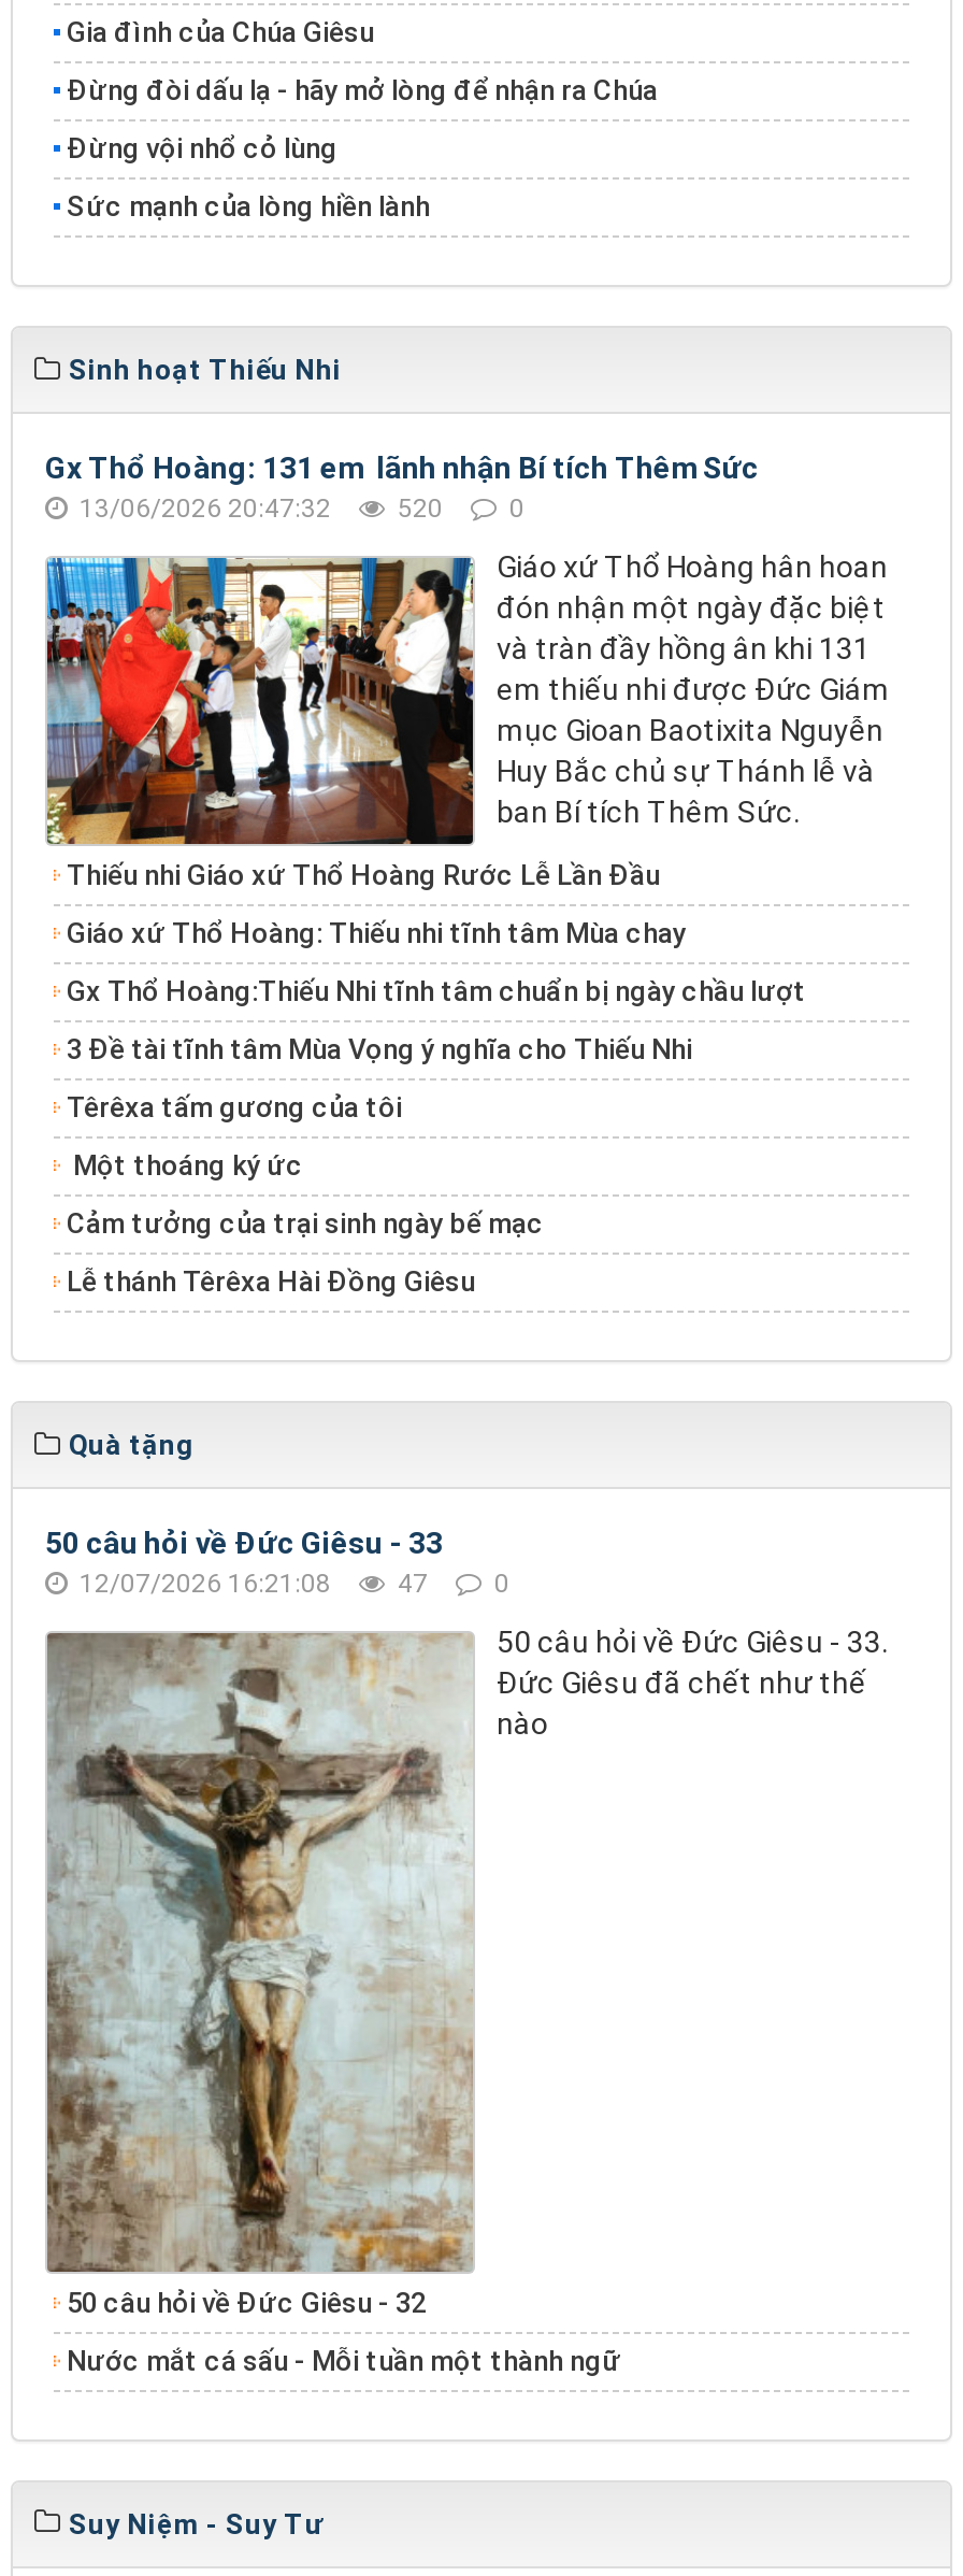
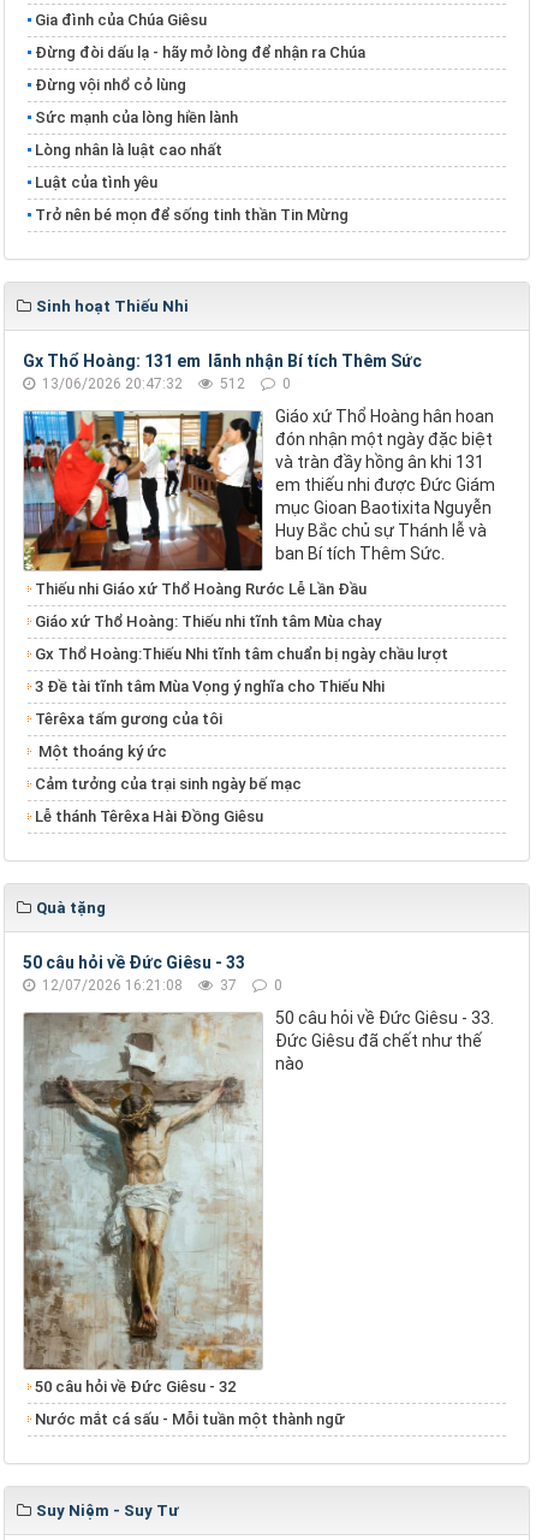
+ Lòng nhân là luật cao nhất
+ Luật của tình yêu
+ Trở nên bé mọn để sống tinh thần Tin Mừng

- 13/06/2026 20:47:32 520 0
+ 13/06/2026 20:47:32 512 0

- 12/07/2026 16:21:08 47 0
+ 12/07/2026 16:21:08 37 0
